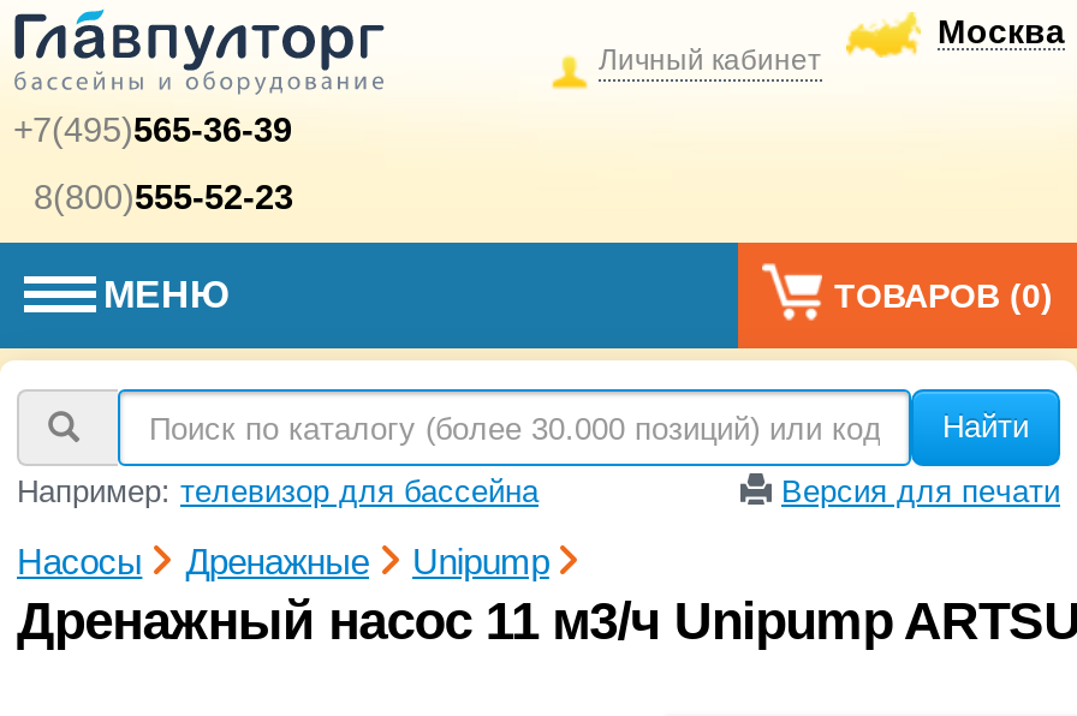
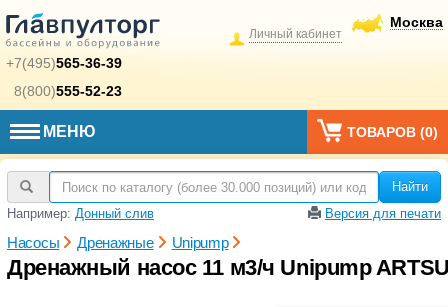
- Например: телевизор для бассейна
+ Например: Донный слив
